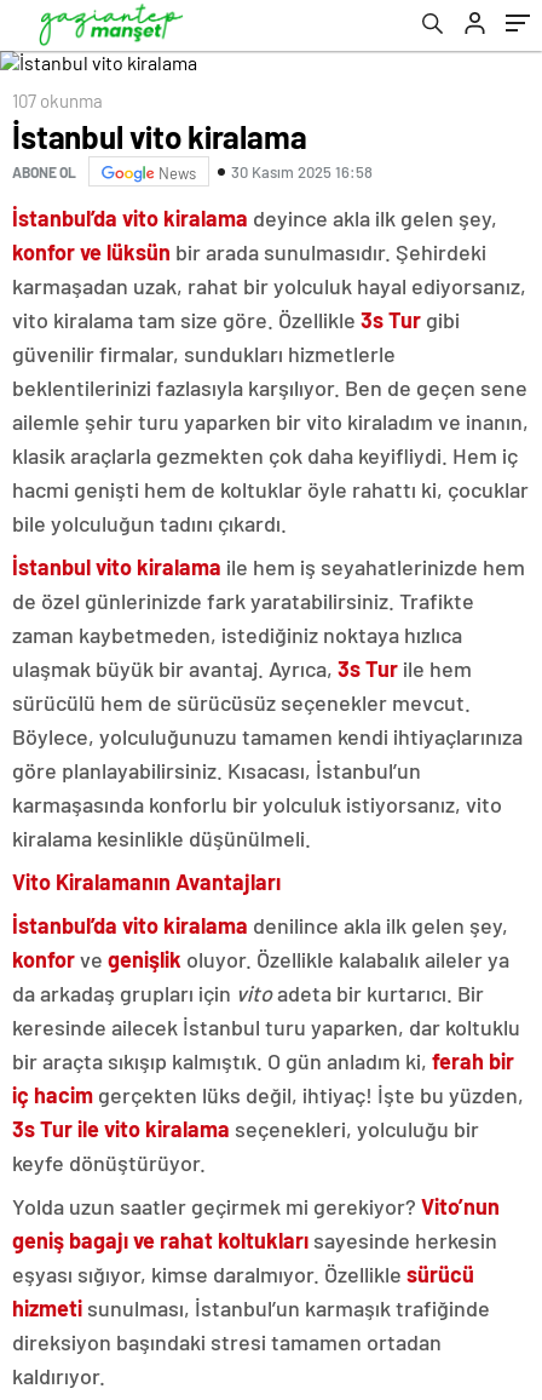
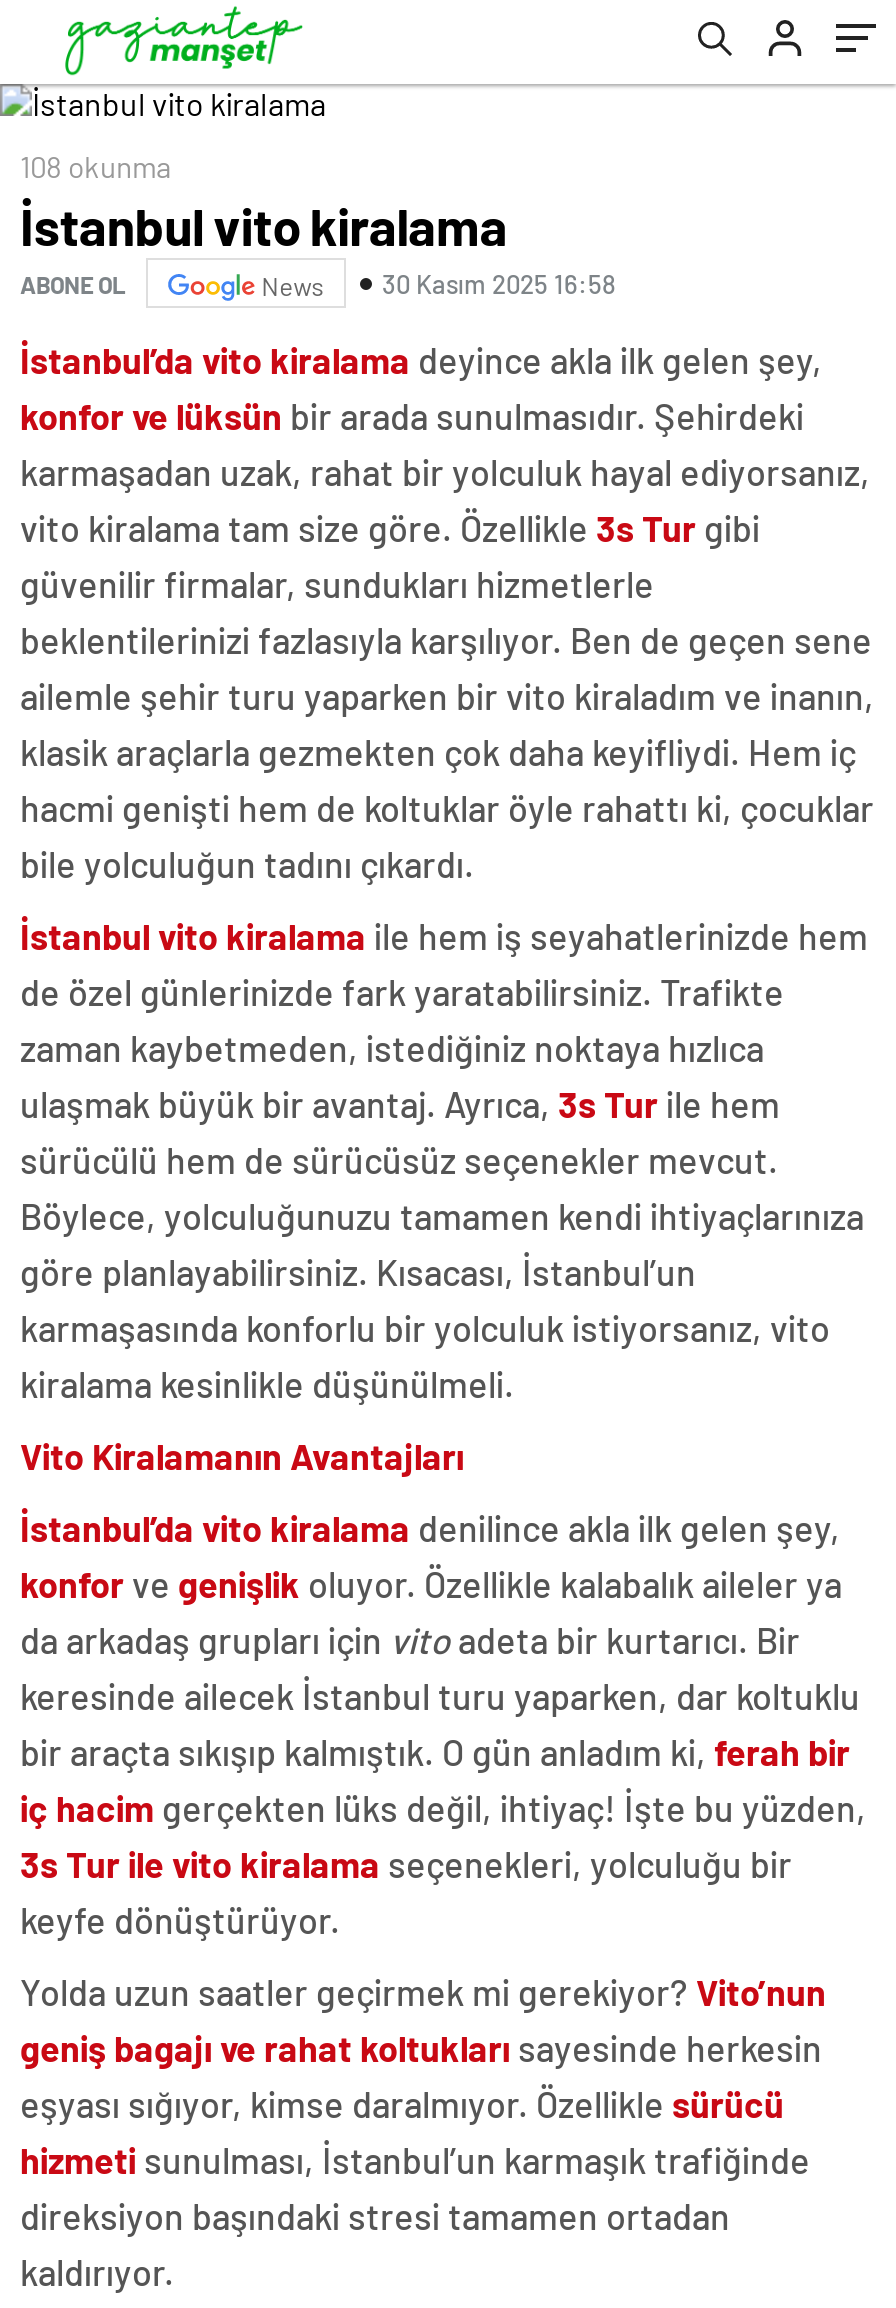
- 107 okunma
+ 108 okunma
